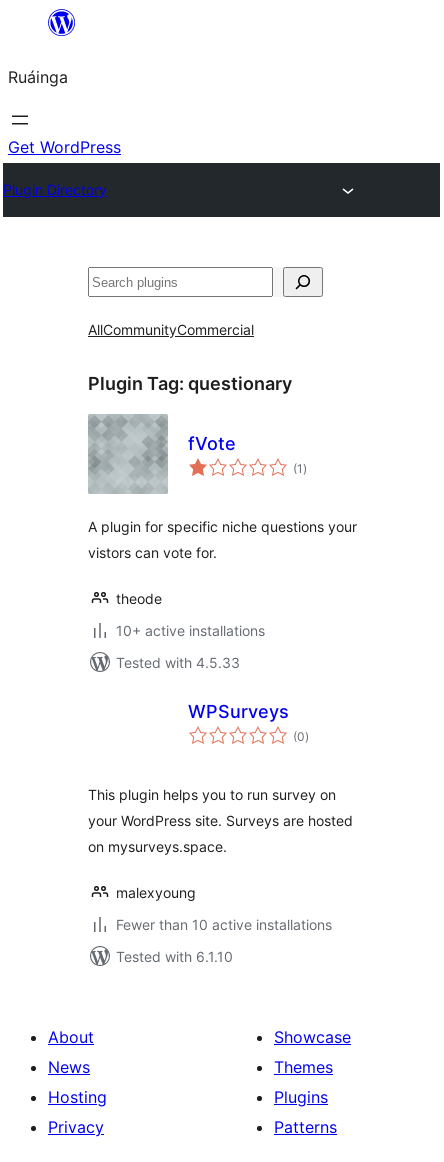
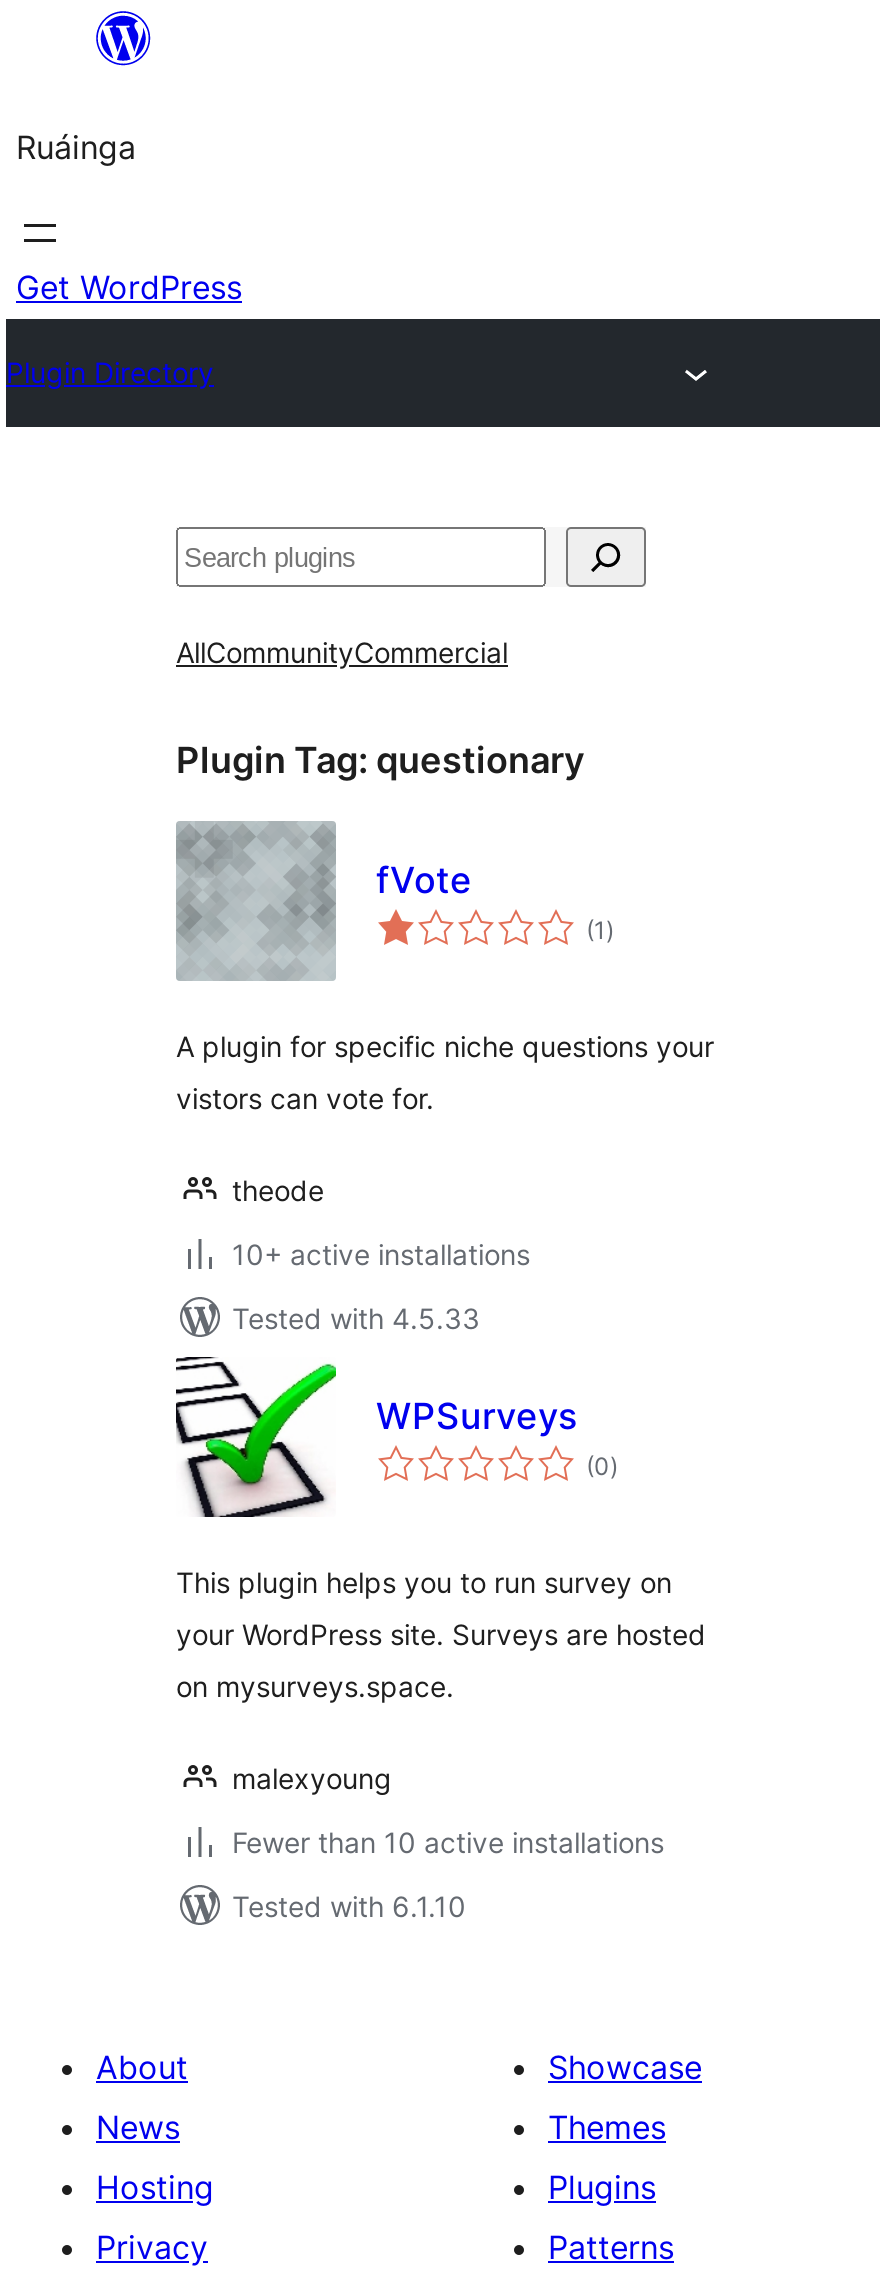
+ [image]
